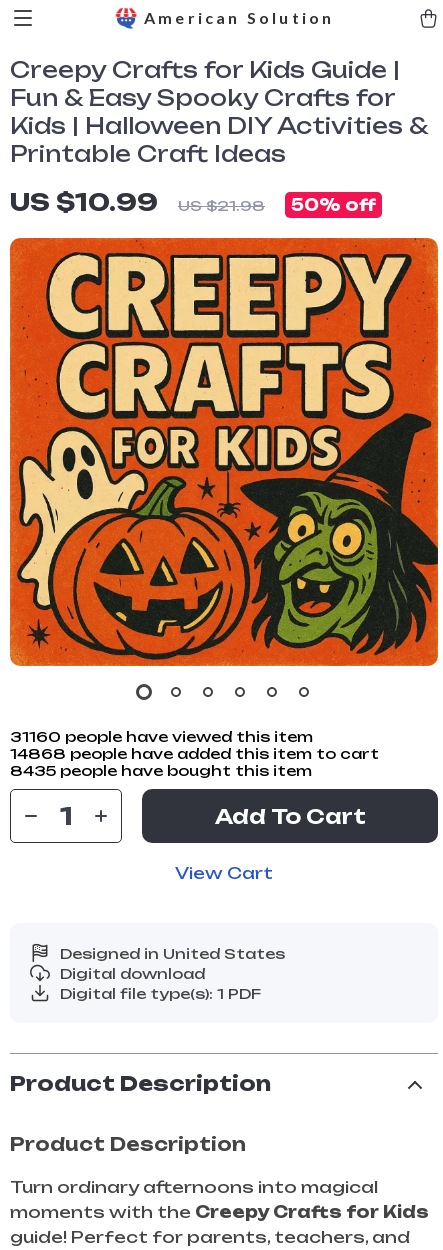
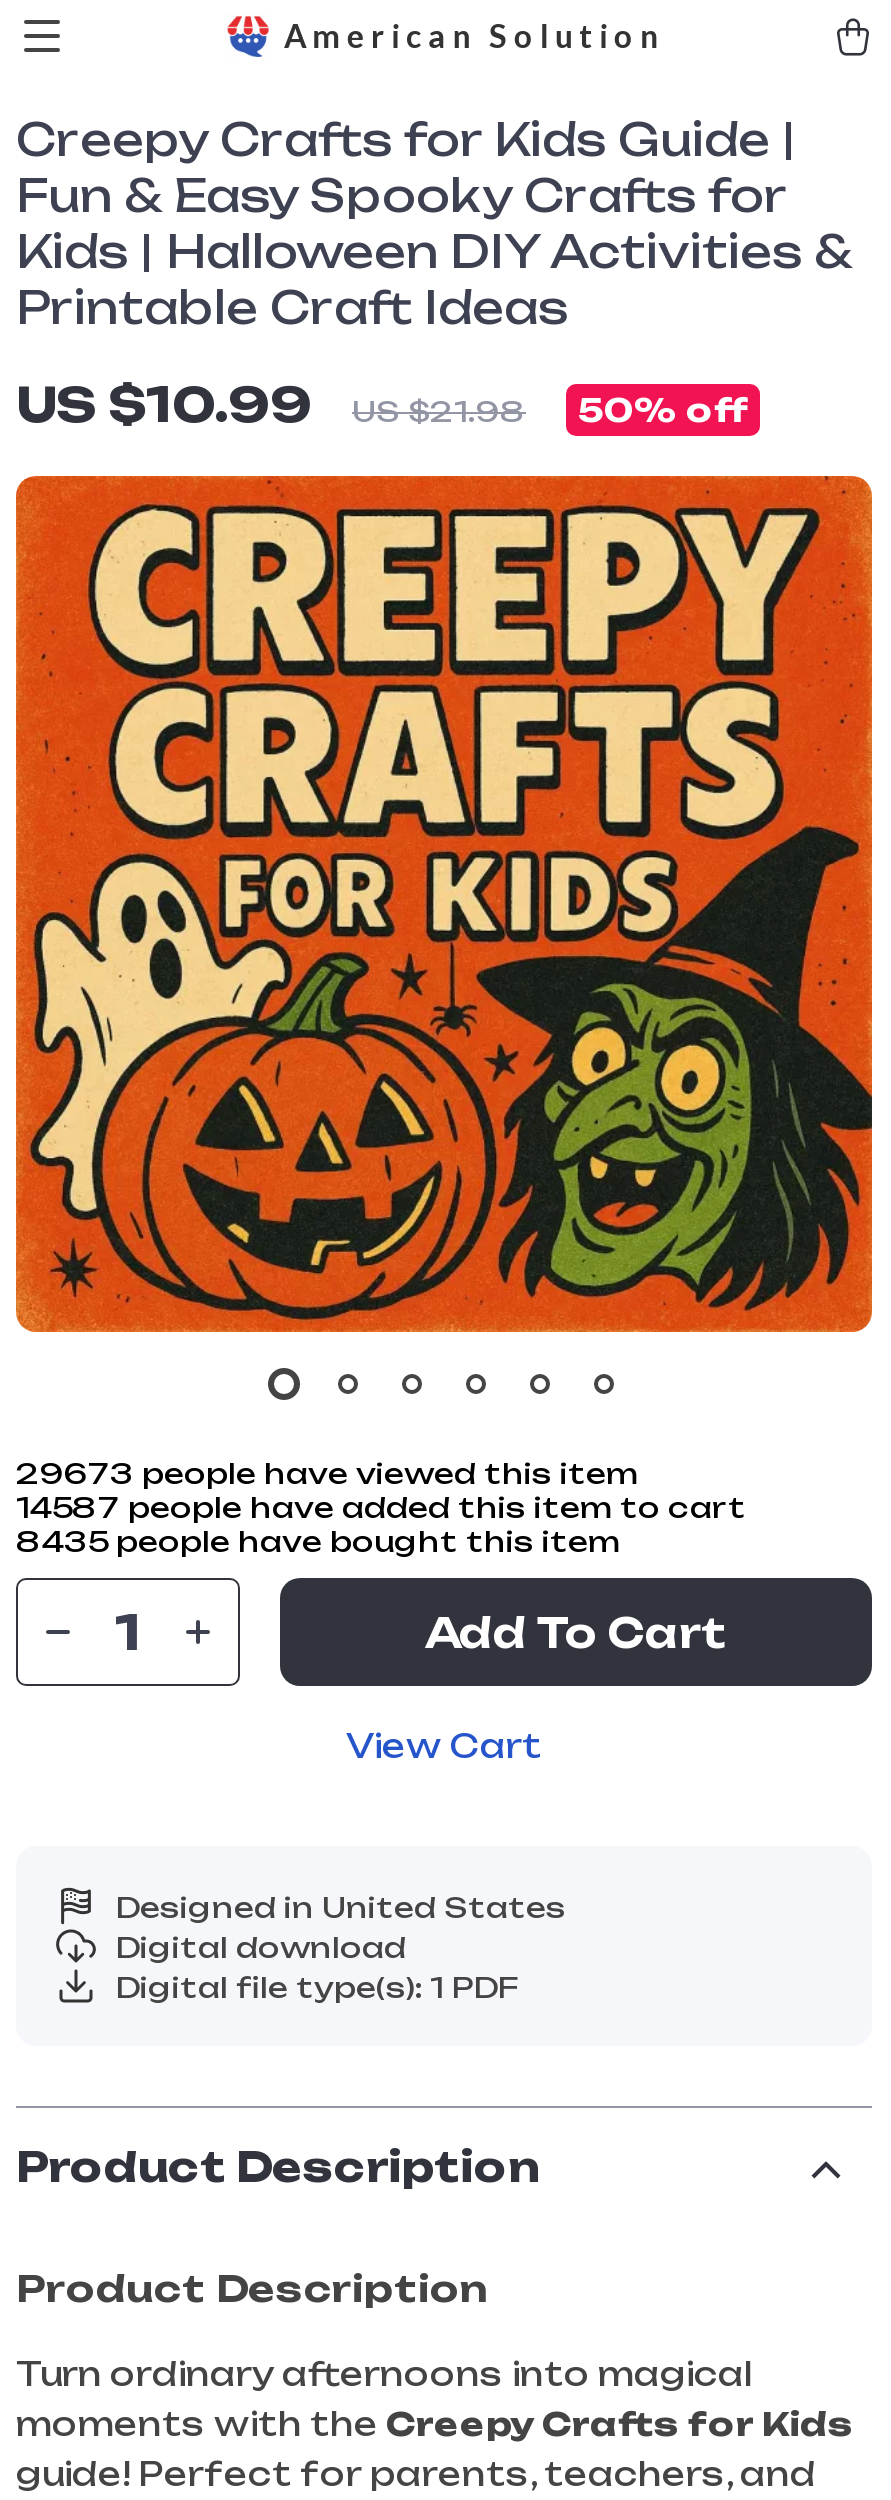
- 31160 people have viewed this item
+ 29673 people have viewed this item

- 14868 people have added this item to cart
+ 14587 people have added this item to cart
